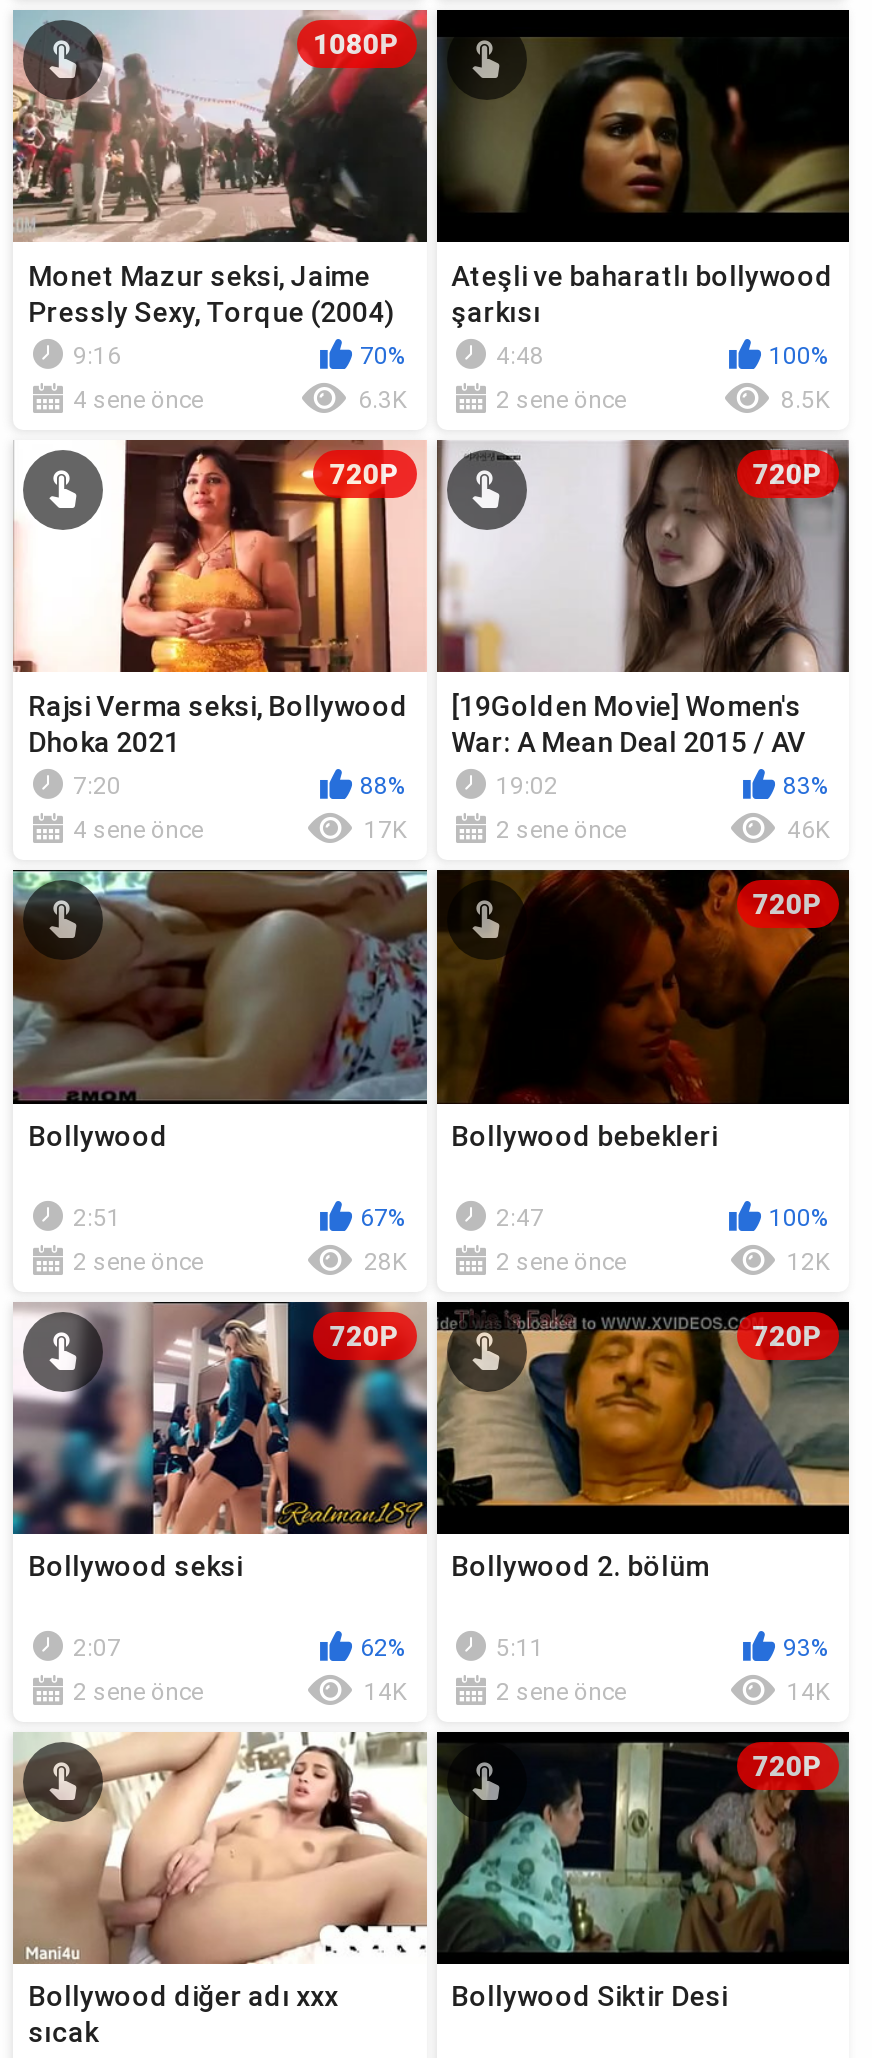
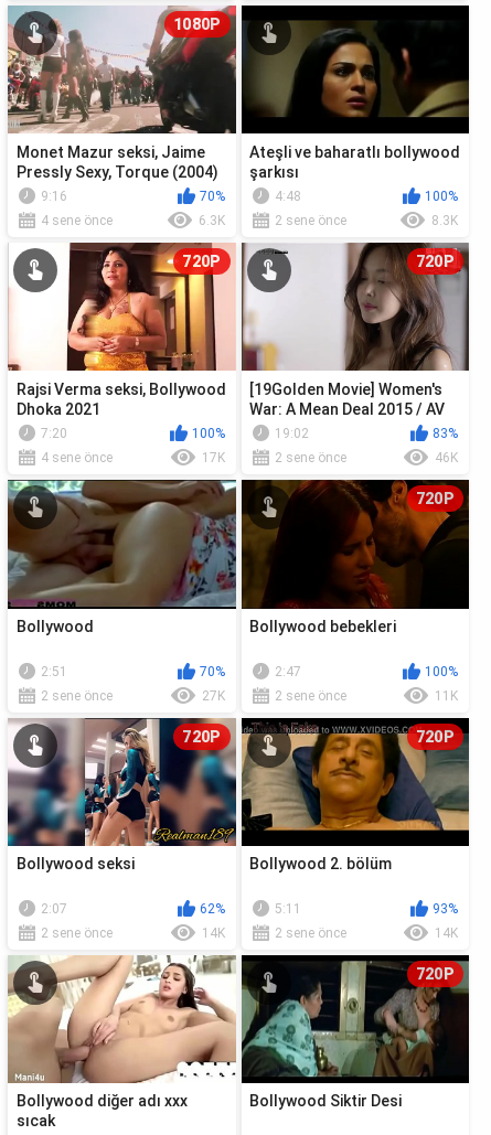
- 8.5K
+ 8.3K

- 88%
+ 100%

- 67%
+ 70%

- 28K
+ 27K

- 12K
+ 11K
